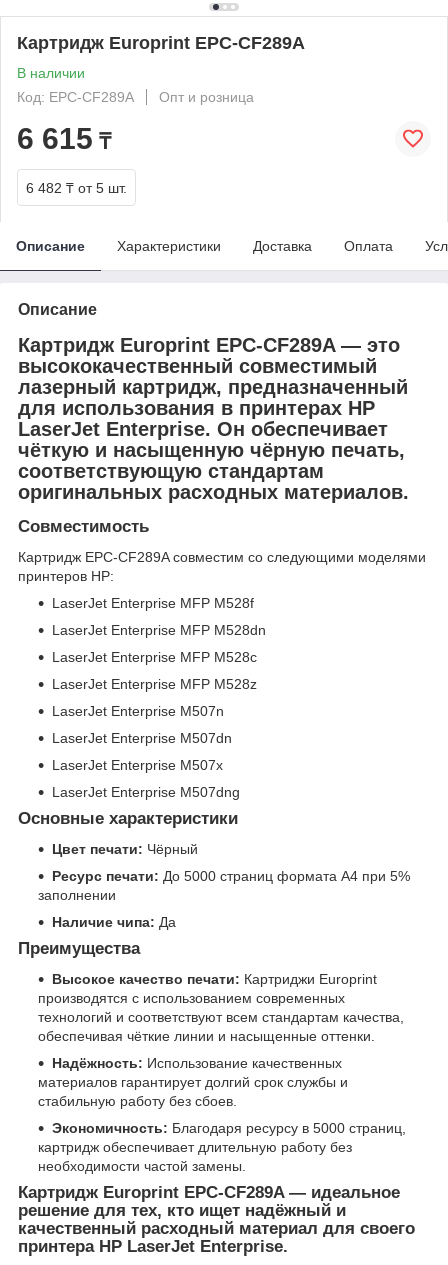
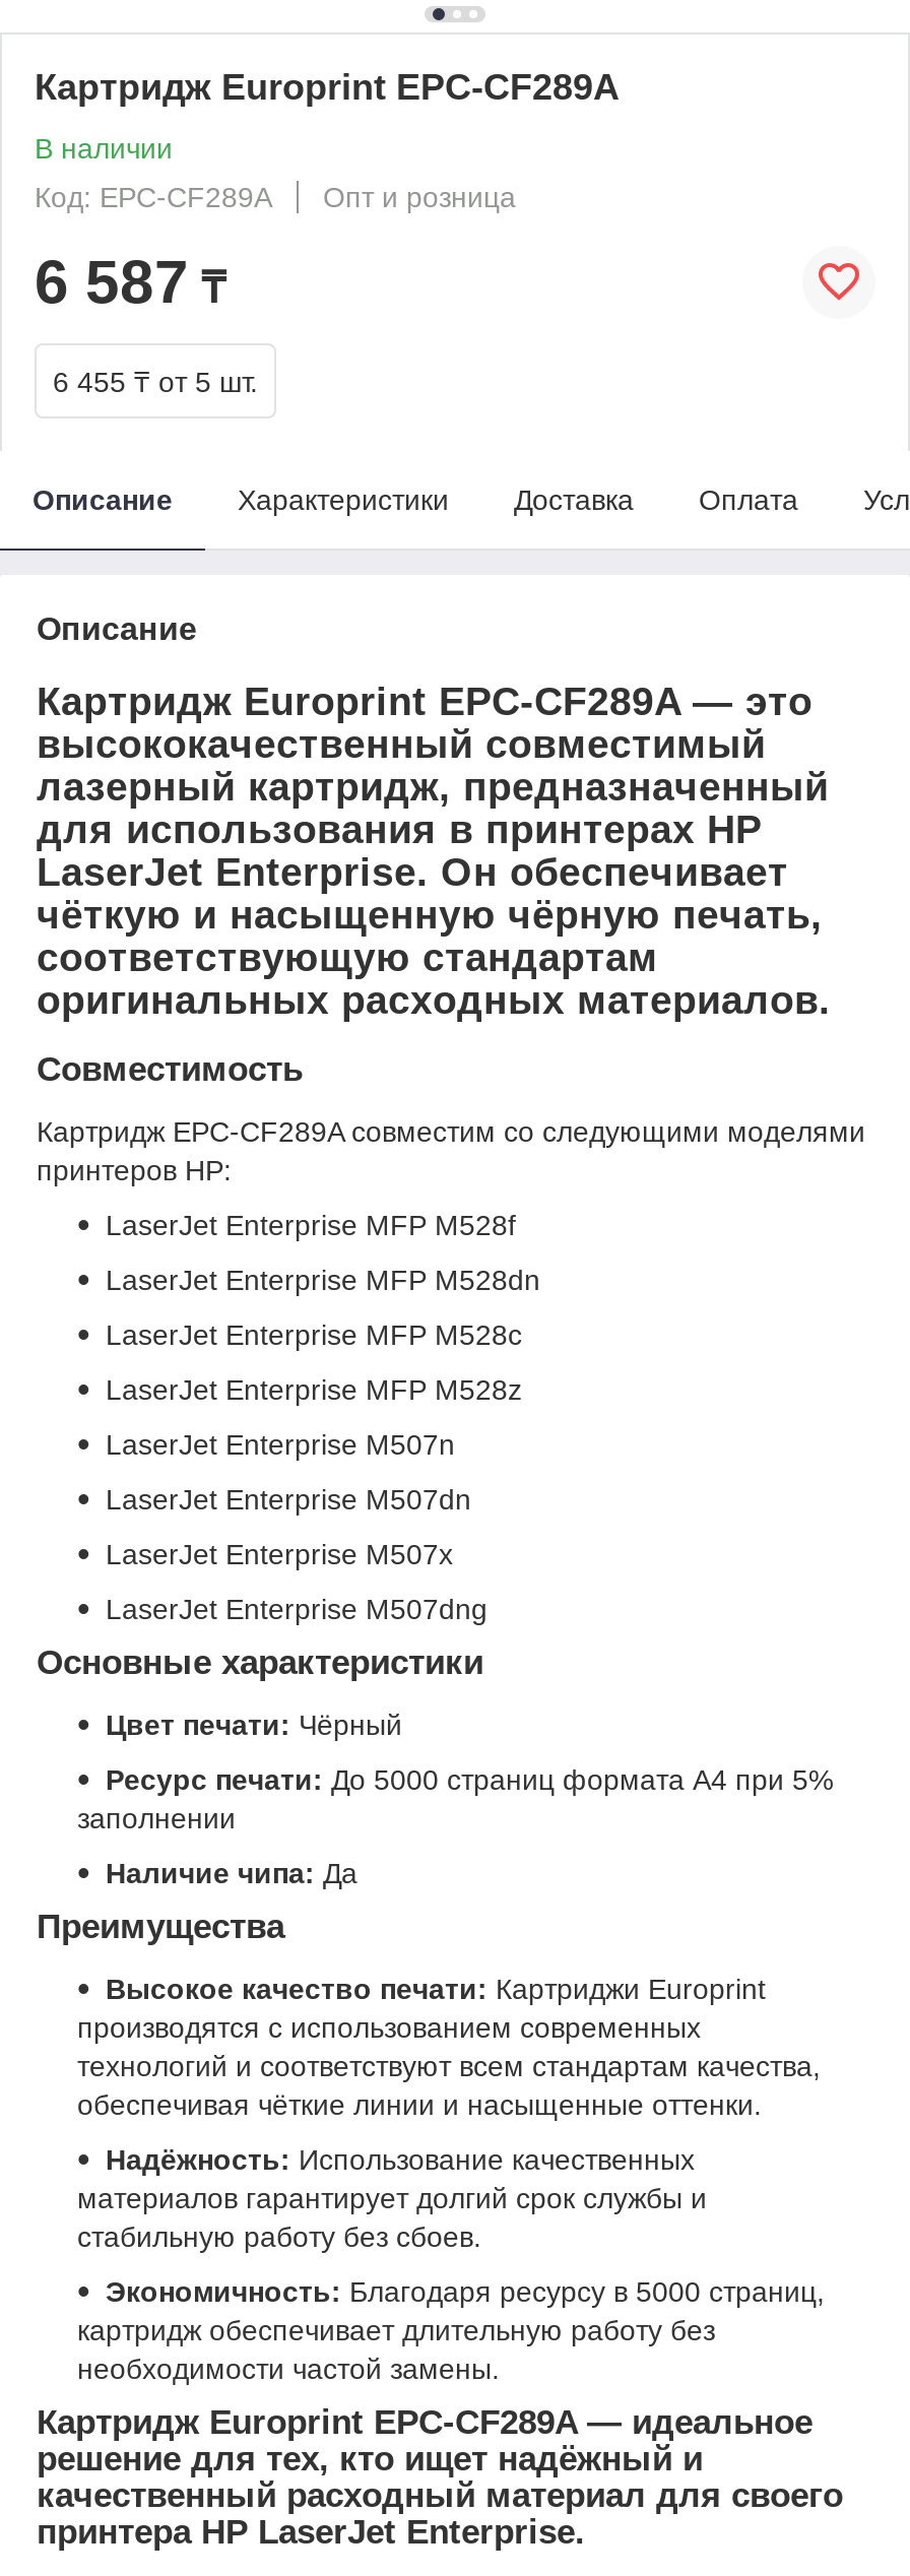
- 6 615 ₸
+ 6 587 ₸

- 6 482 ₸ от 5 шт.
+ 6 455 ₸ от 5 шт.
